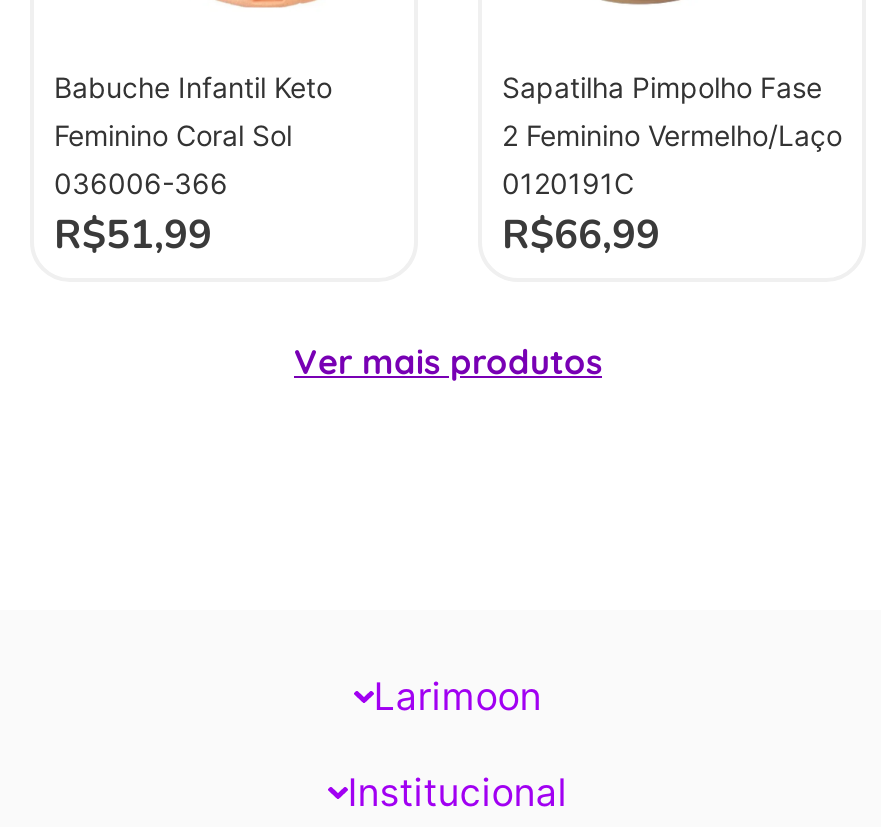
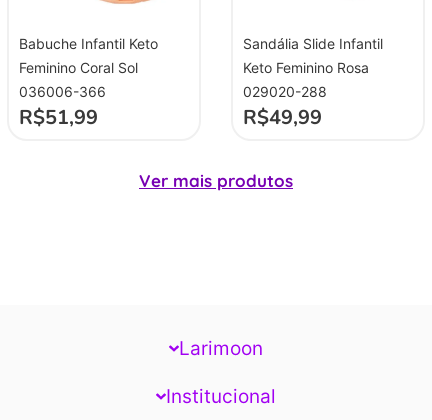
- Sapatilha Pimpolho Fase
- 2 Feminino Vermelho/Laço
- 0120191C
- R$66,99
+ Sandália Slide Infantil
+ Keto Feminino Rosa
+ 029020-288
+ R$49,99
